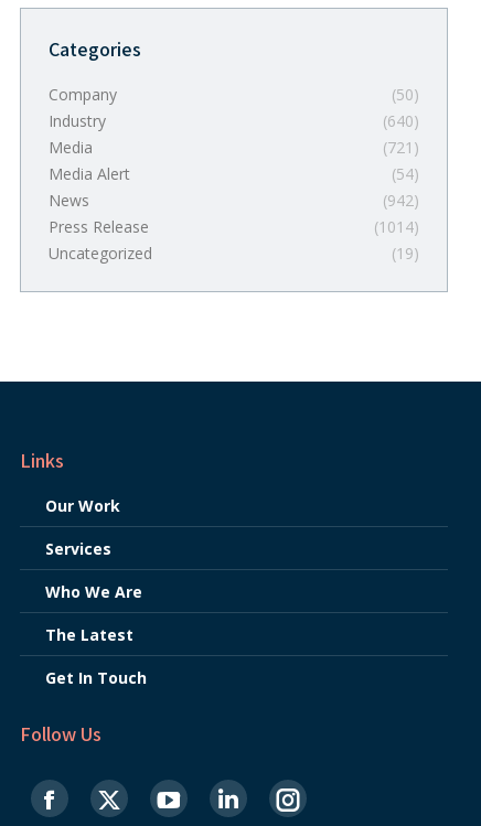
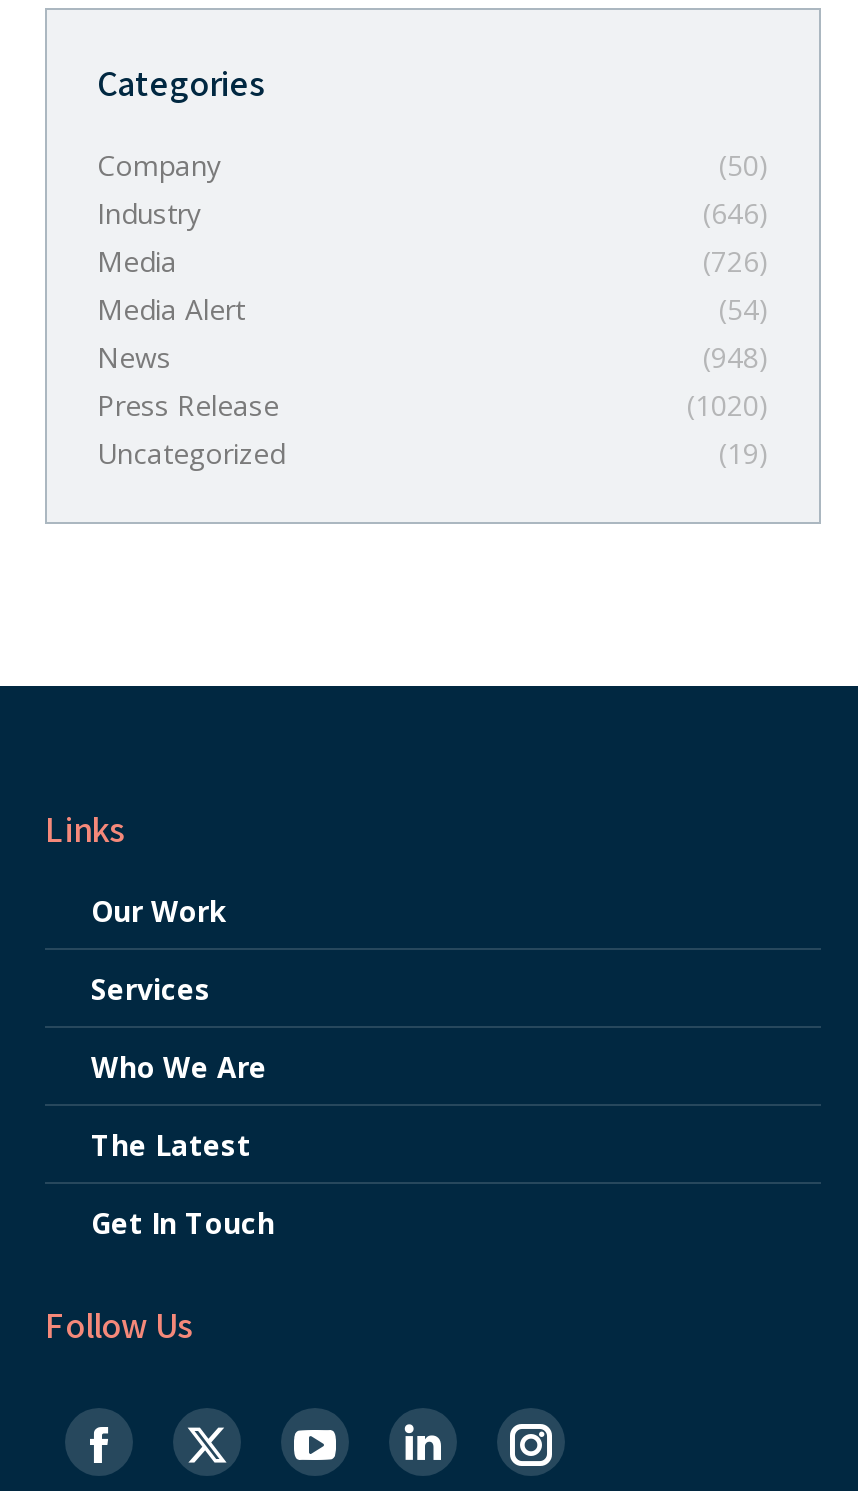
- (640)
+ (646)

- (721)
+ (726)

- (942)
+ (948)

- (1014)
+ (1020)
